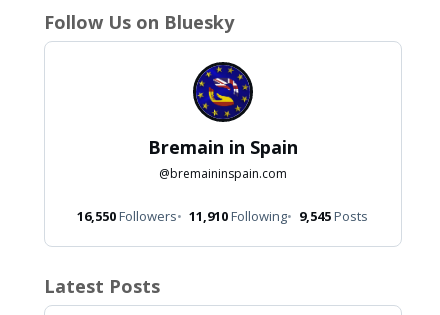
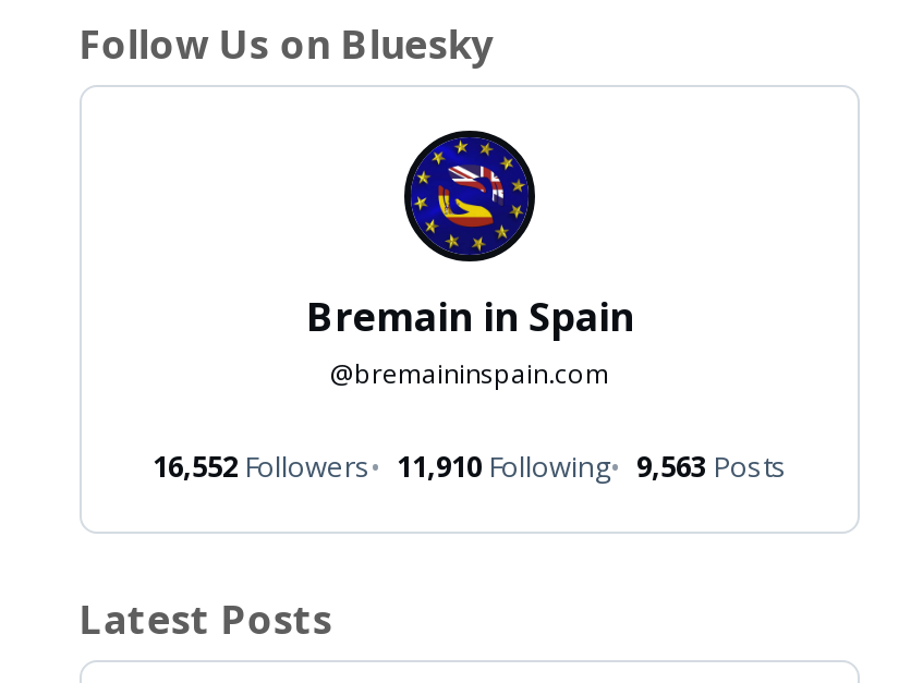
- 16,550 Followers
+ 16,552 Followers

- 9,545 Posts
+ 9,563 Posts
